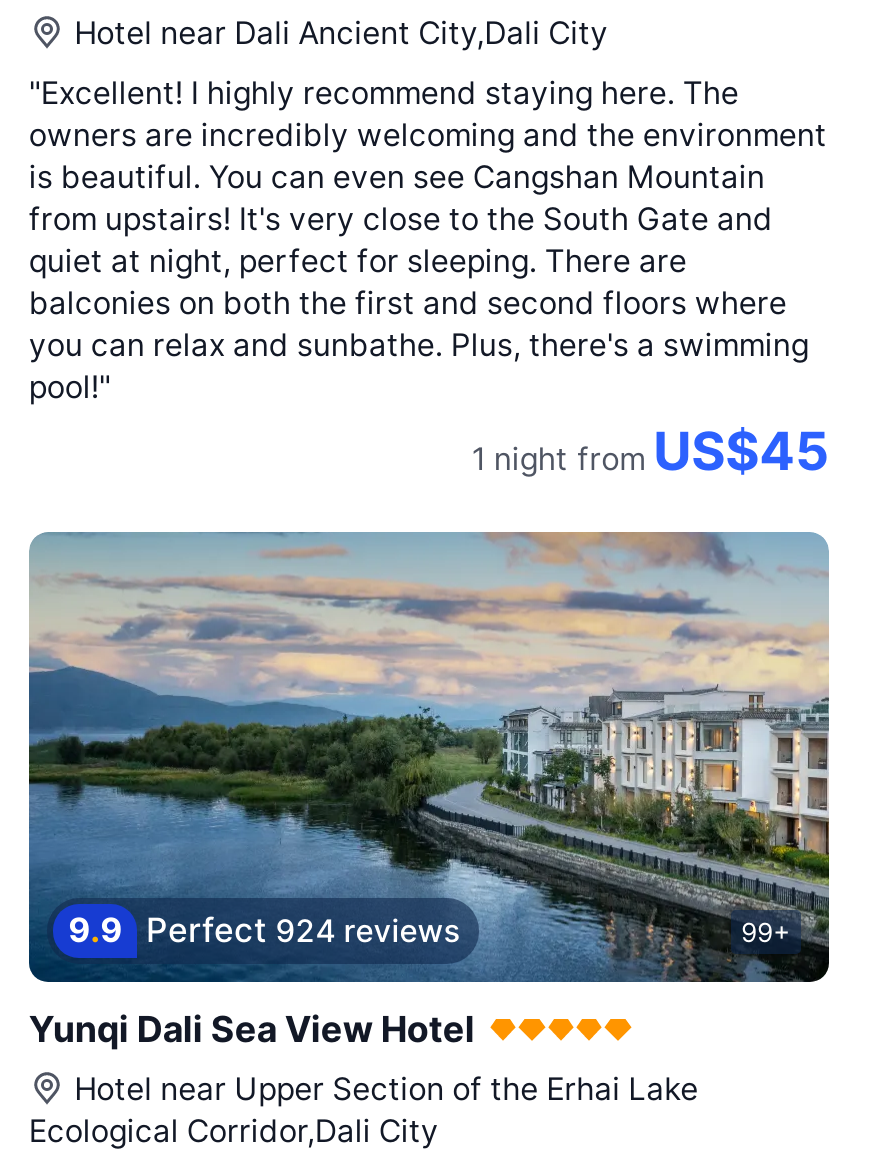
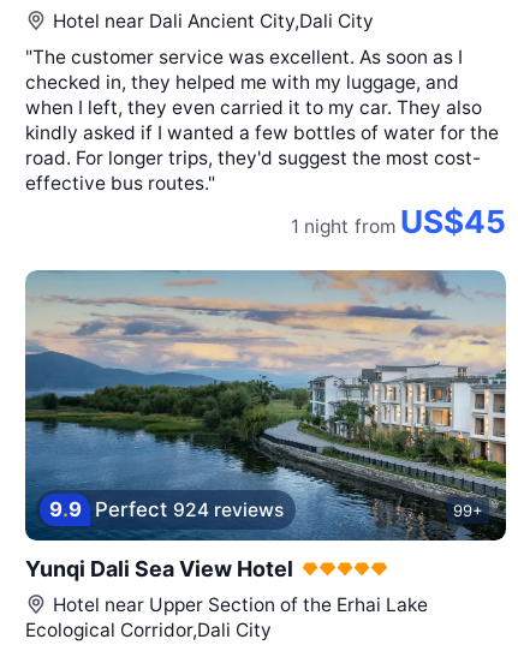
- "Excellent! I highly recommend staying here. The
- owners are incredibly welcoming and the environment
- is beautiful. You can even see Cangshan Mountain
- from upstairs! It's very close to the South Gate and
- quiet at night, perfect for sleeping. There are
- balconies on both the first and second floors where
- you can relax and sunbathe. Plus, there's a swimming
- pool!"
+ "The customer service was excellent. As soon as I
+ checked in, they helped me with my luggage, and
+ when I left, they even carried it to my car. They also
+ kindly asked if I wanted a few bottles of water for the
+ road. For longer trips, they'd suggest the most cost-
+ effective bus routes."
